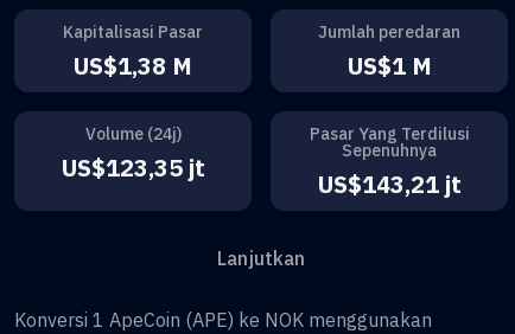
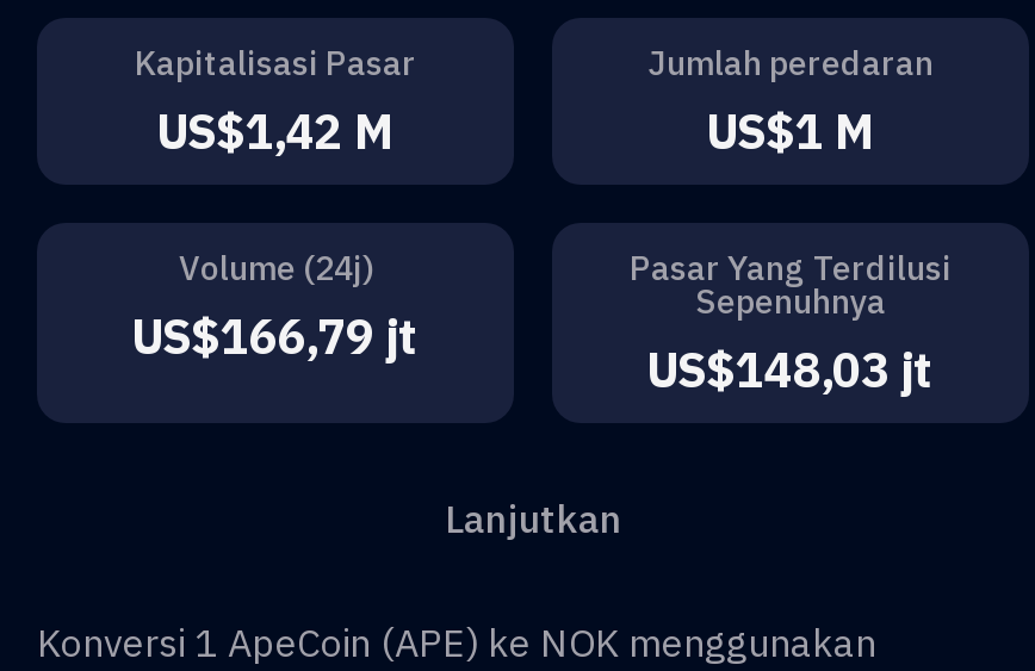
- US$1,38 M
+ US$1,42 M

- US$123,35 jt
+ US$166,79 jt

- US$143,21 jt
+ US$148,03 jt
